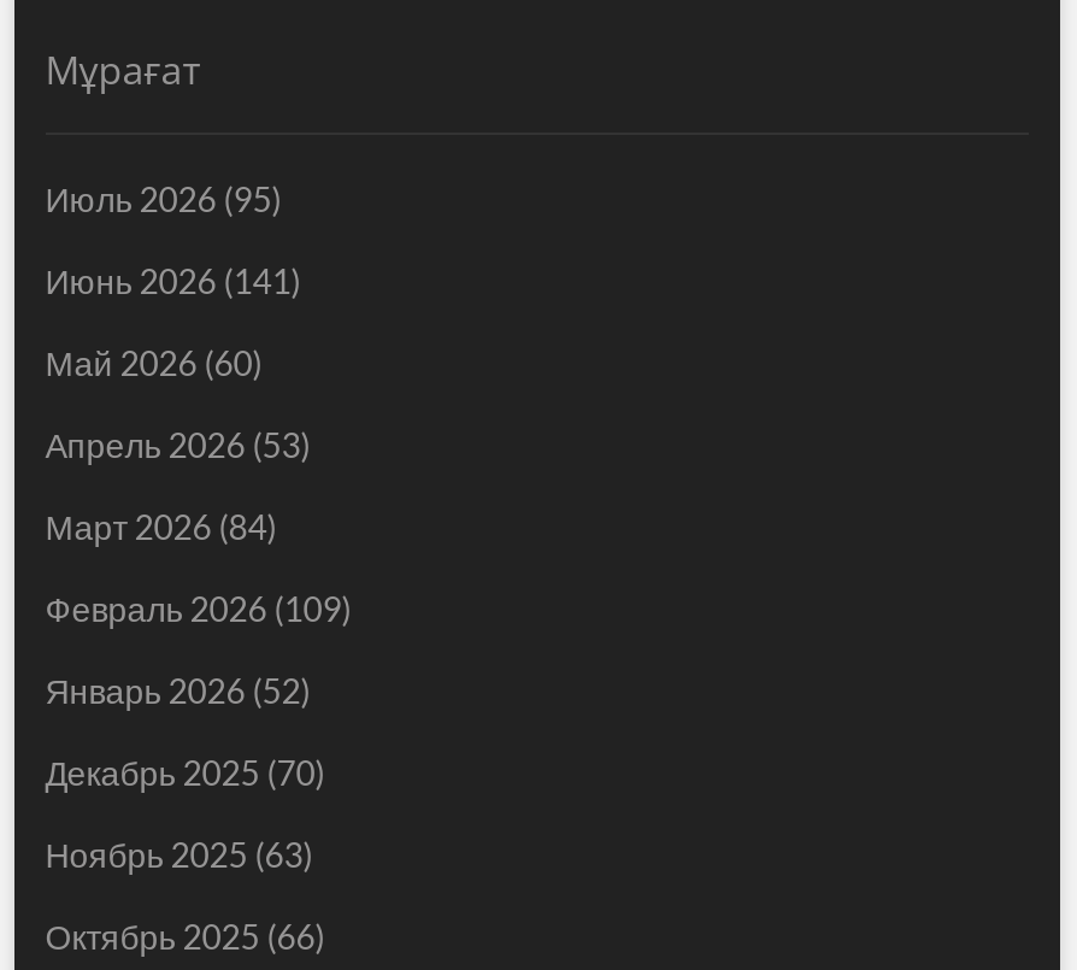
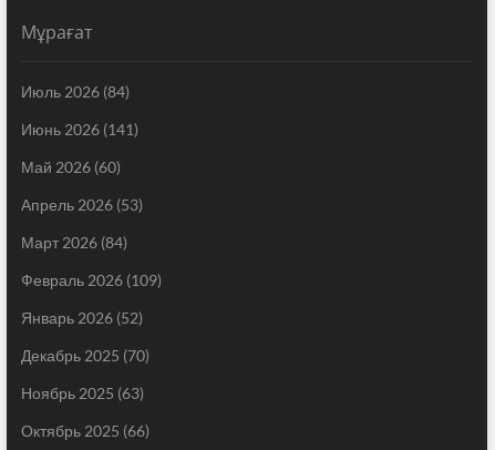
- Июль 2026 (95)
+ Июль 2026 (84)
